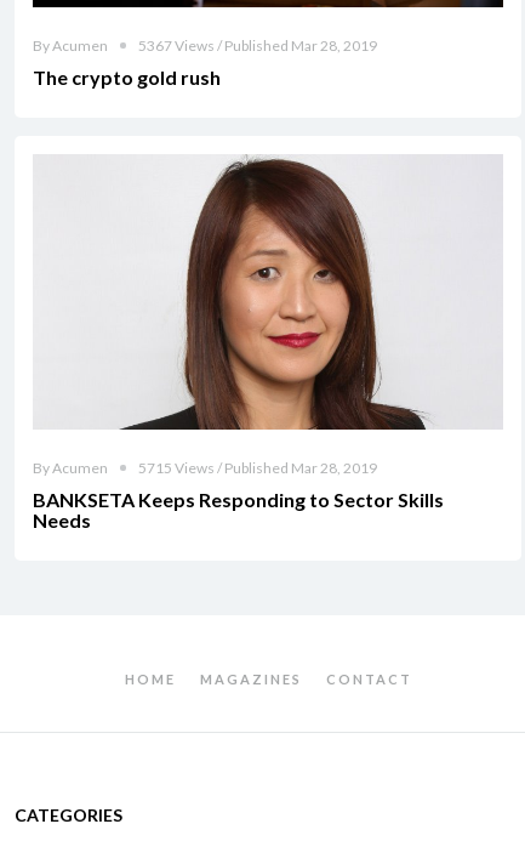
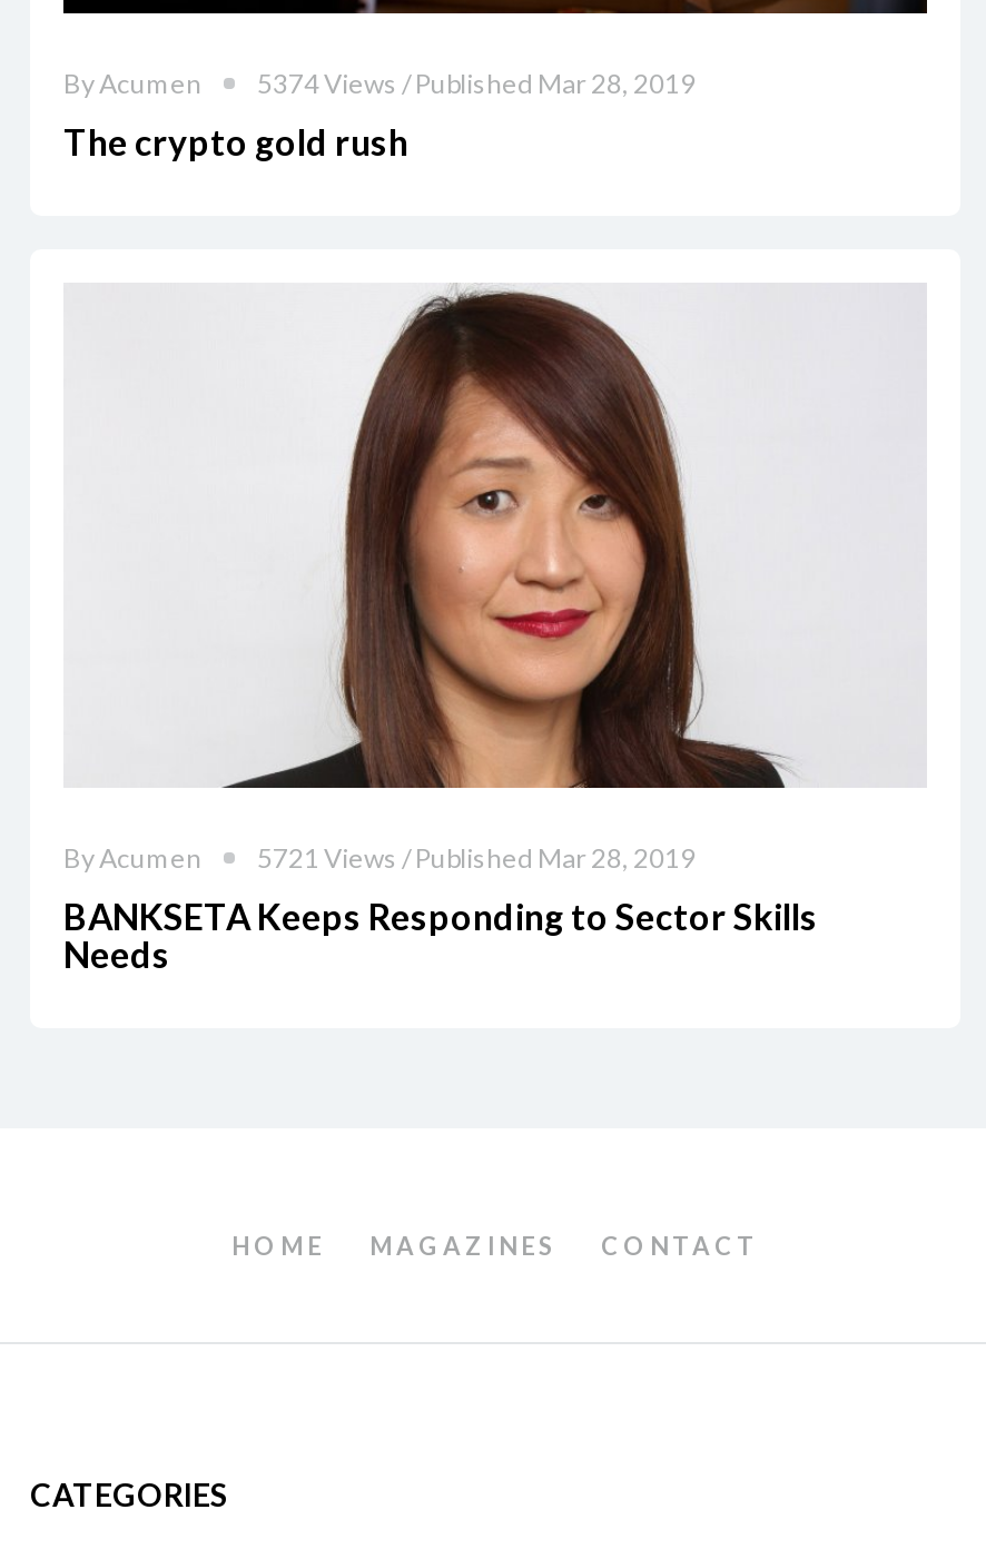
- 5367 Views / Published Mar 28, 2019
+ 5374 Views / Published Mar 28, 2019

- 5715 Views / Published Mar 28, 2019
+ 5721 Views / Published Mar 28, 2019
